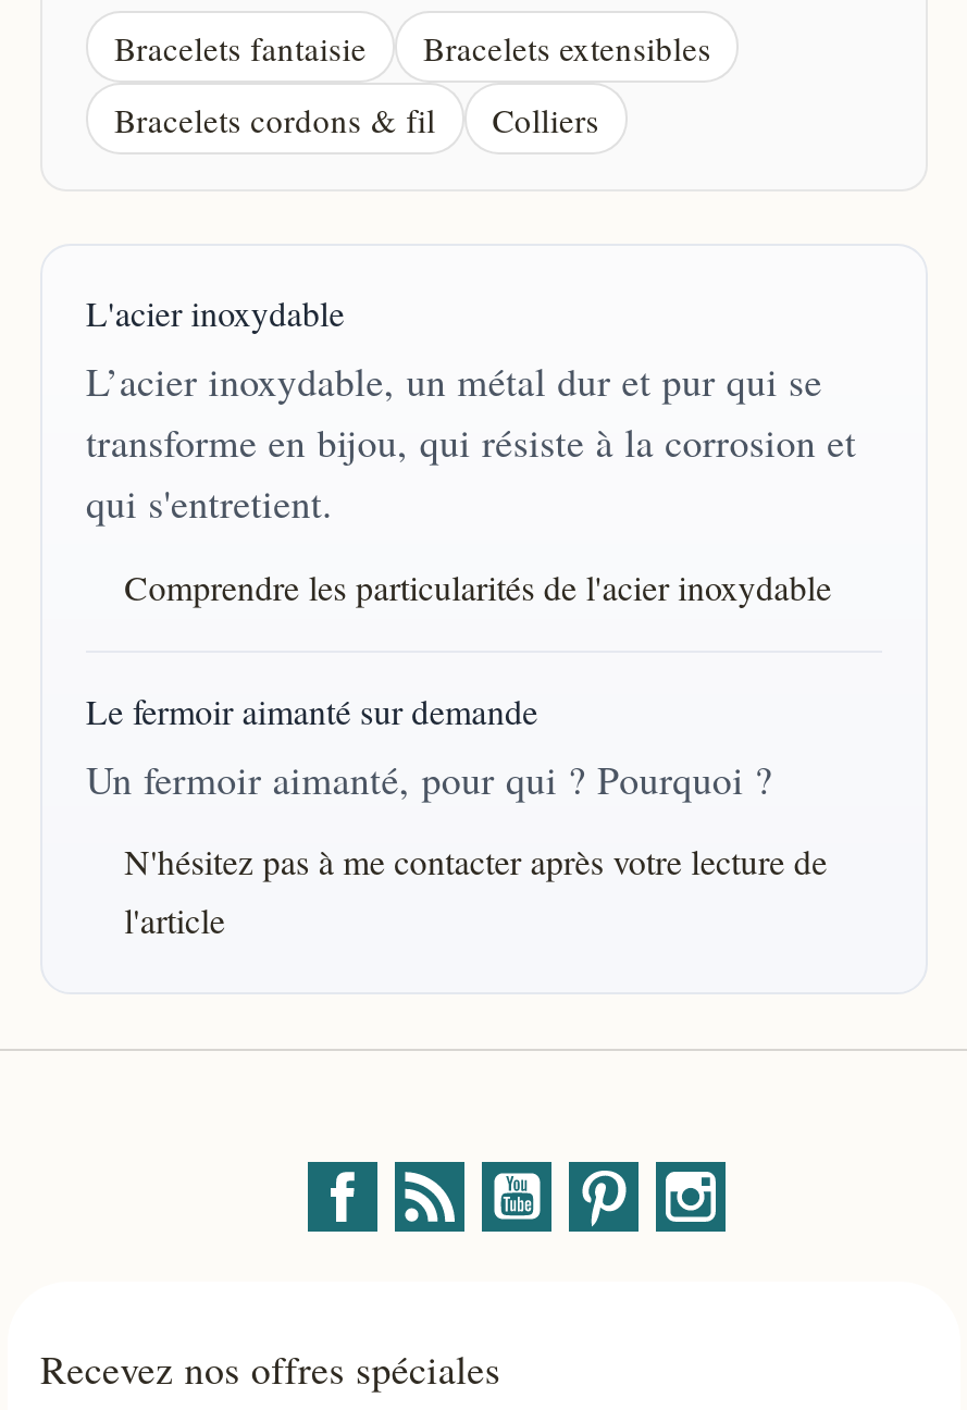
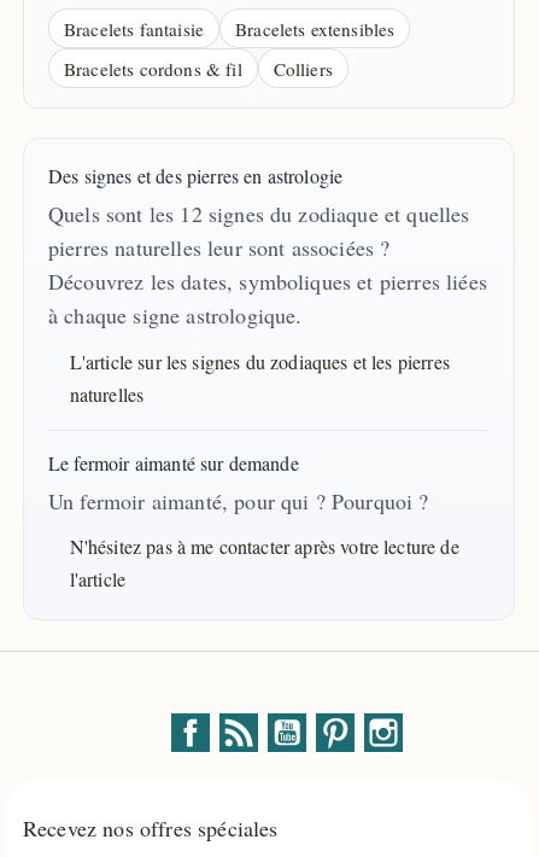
- L'acier inoxydable
- L’acier inoxydable, un métal dur et pur qui se
- transforme en bijou, qui résiste à la corrosion et
- qui s'entretient.
+ Des signes et des pierres en astrologie
+ Quels sont les 12 signes du zodiaque et quelles
+ pierres naturelles leur sont associées ?
+ Découvrez les dates, symboliques et pierres liées
+ à chaque signe astrologique.

- Comprendre les particularités de l'acier inoxydable
+ L'article sur les signes du zodiaques et les pierres
+ naturelles
